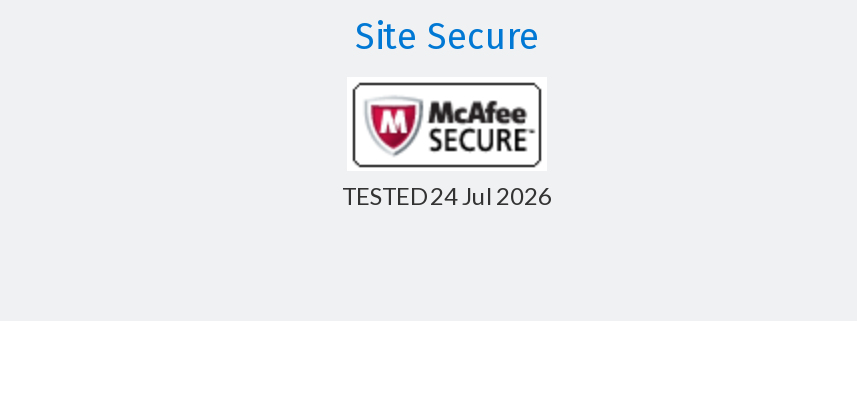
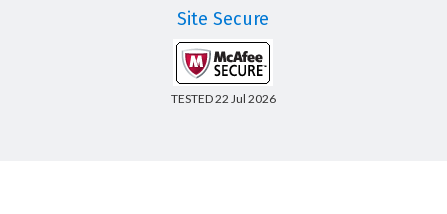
- TESTED 24 Jul 2026
+ TESTED 22 Jul 2026
